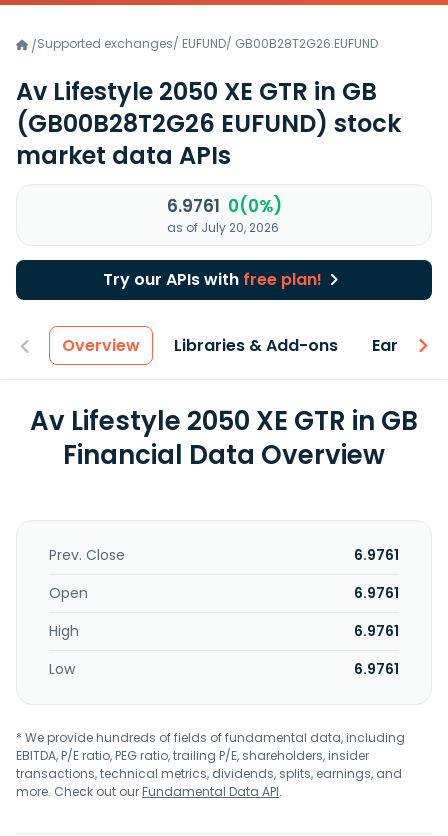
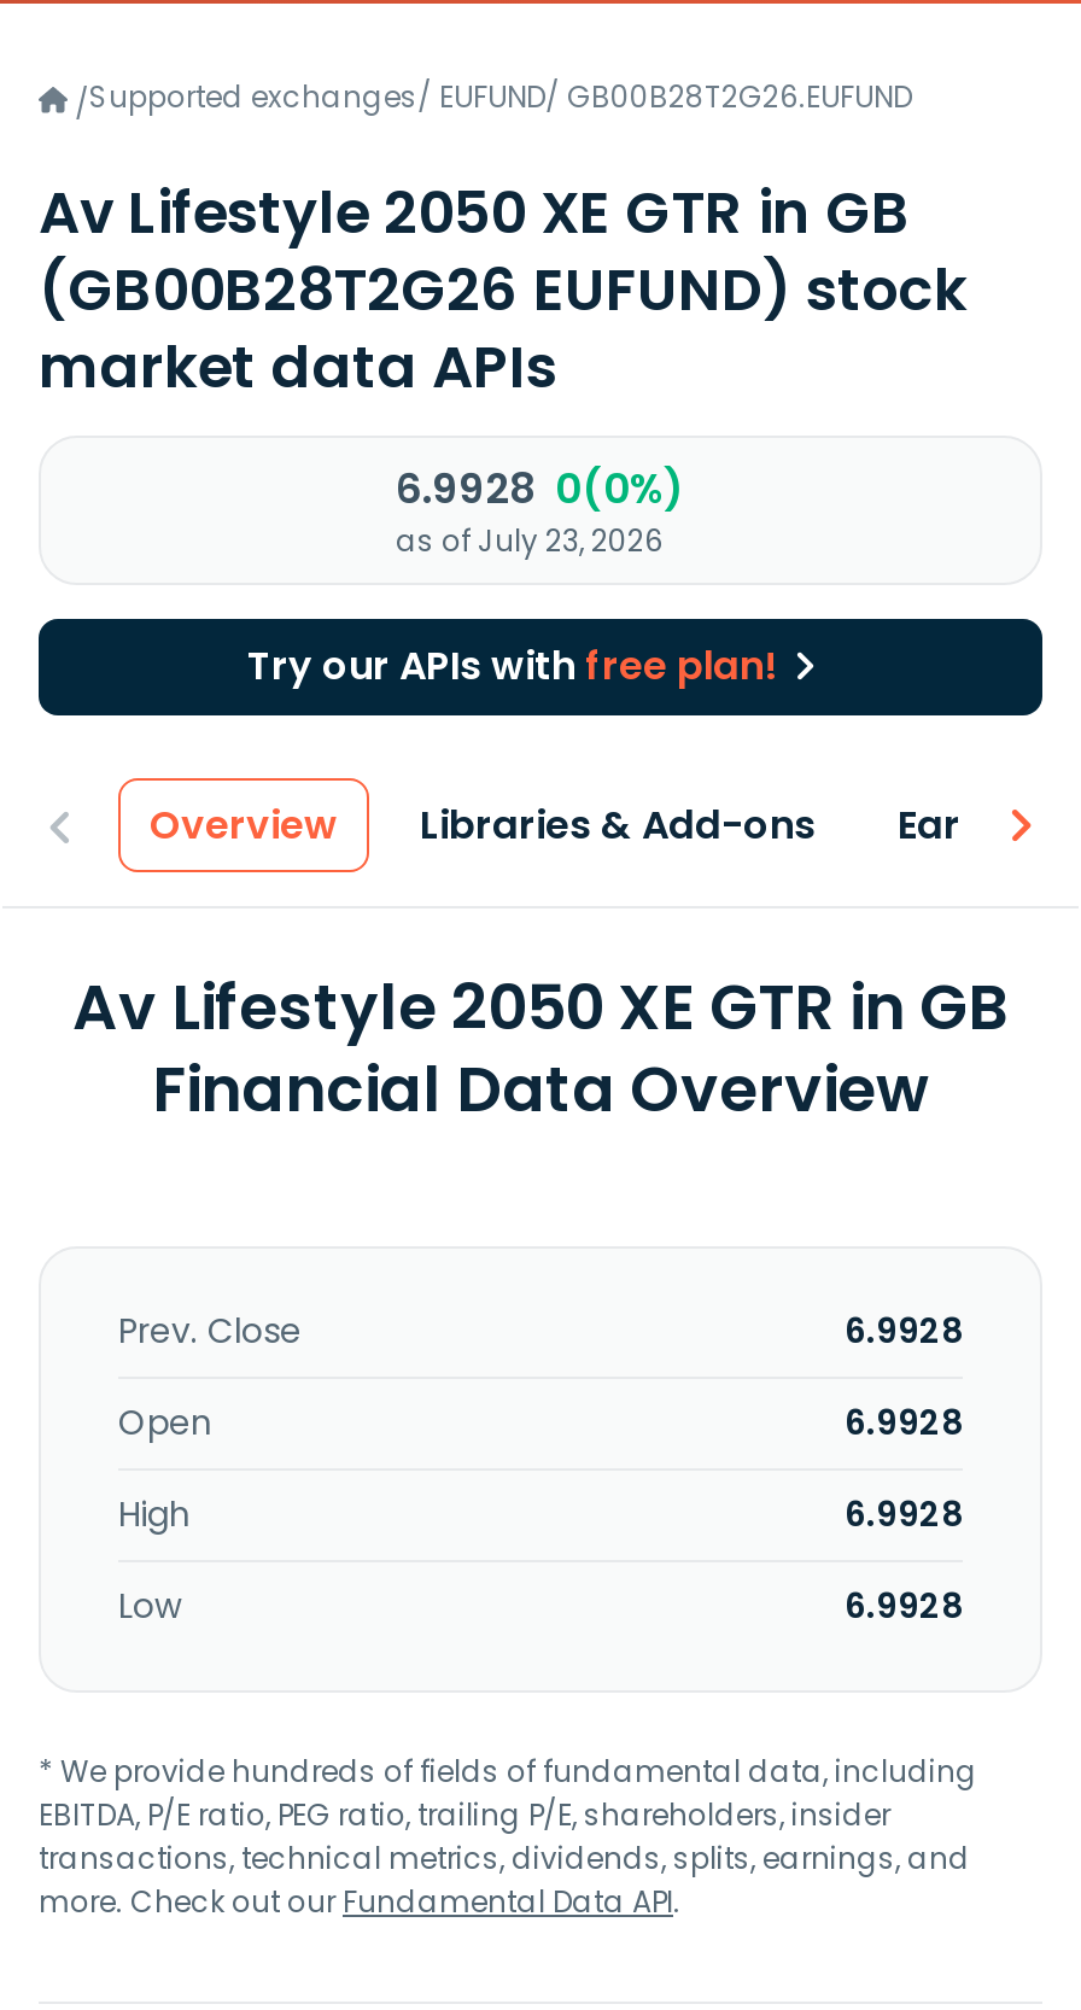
- 6.9761 0(0%)
+ 6.9928 0(0%)

- as of July 20, 2026
+ as of July 23, 2026

- 6.9761
+ 6.9928

- 6.9761
+ 6.9928

- 6.9761
+ 6.9928

- 6.9761
+ 6.9928
